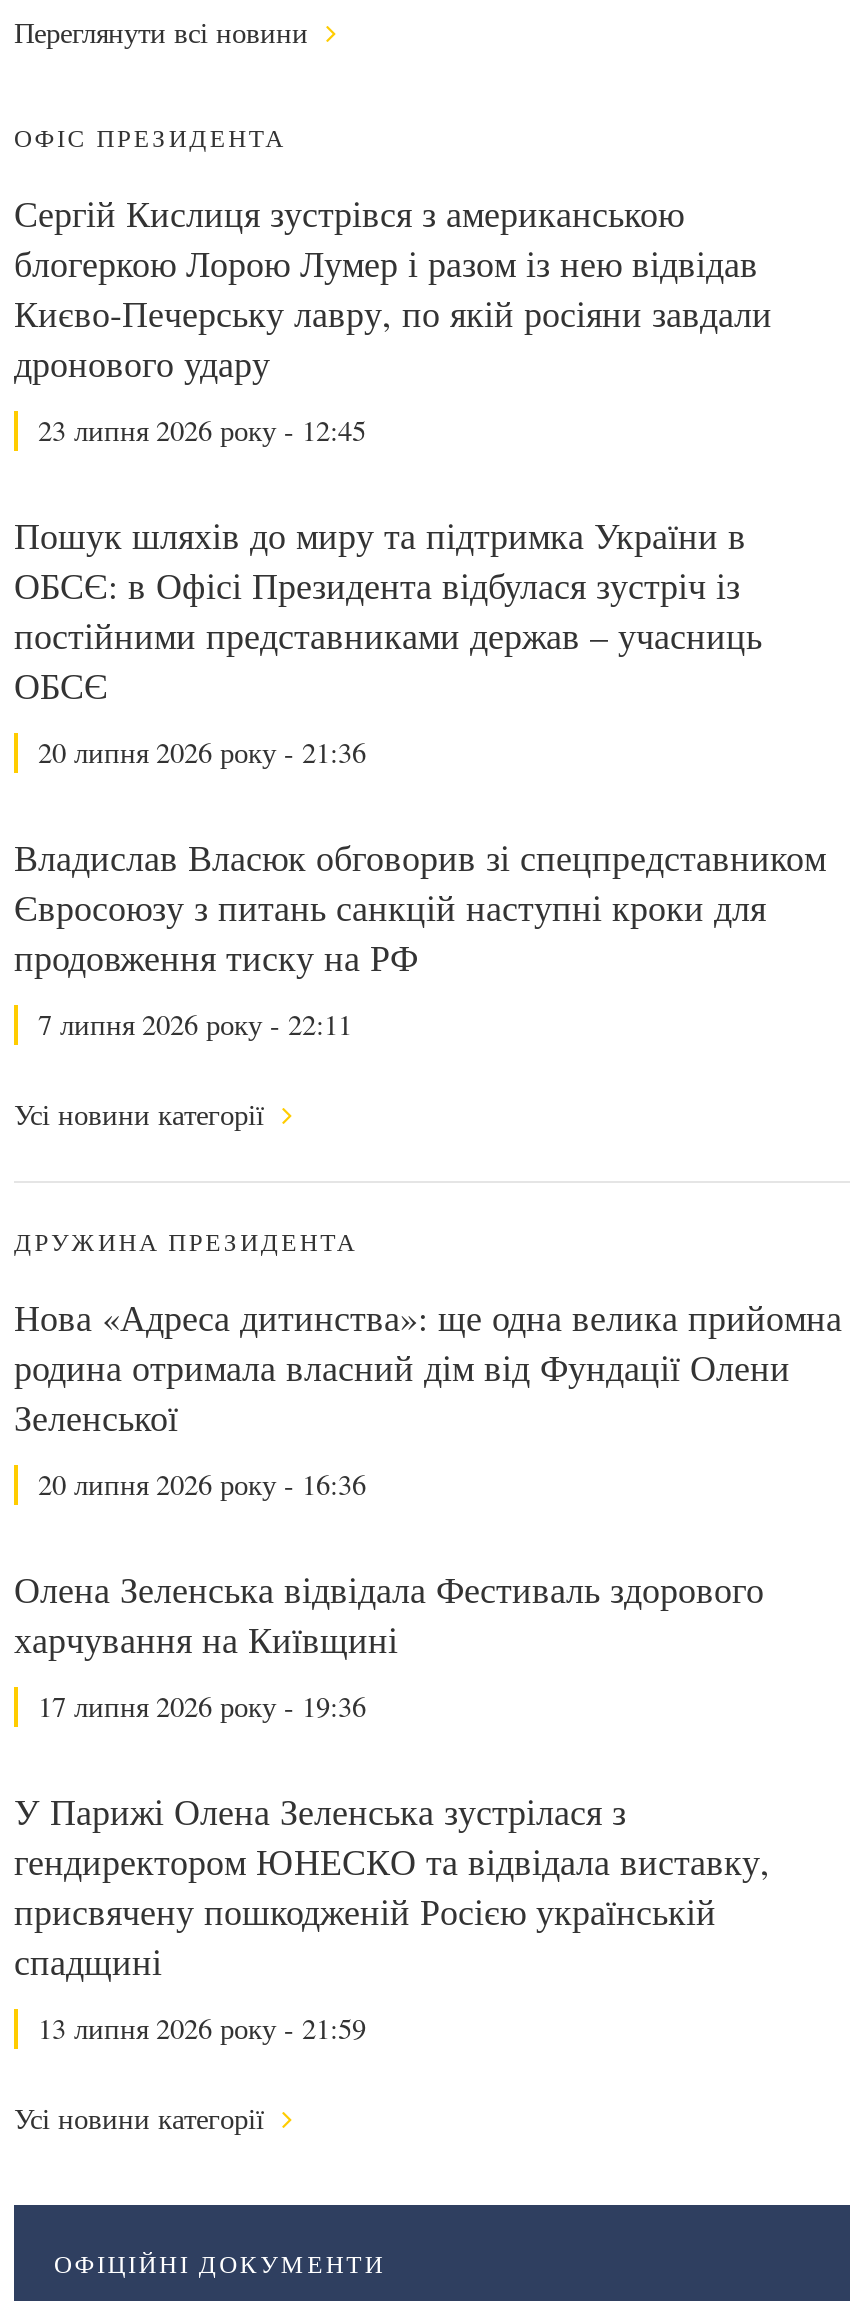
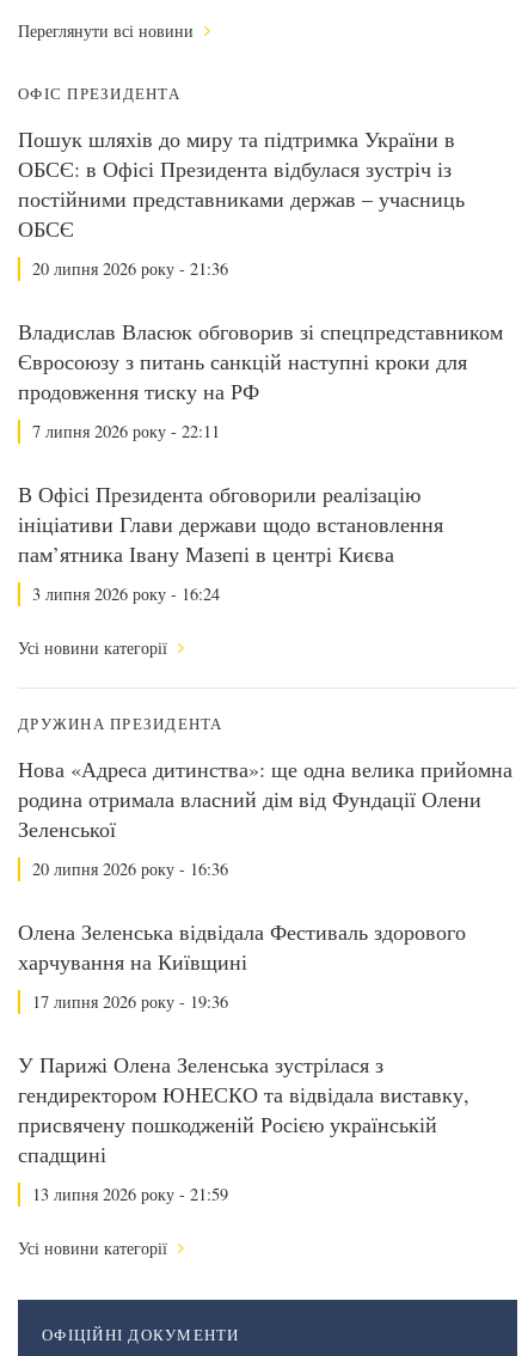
- Сергій Кислиця зустрівся з американською
- блогеркою Лорою Лумер і разом із нею відвідав
- Києво-Печерську лавру, по якій росіяни завдали
- дронового удару
- 23 липня 2026 року - 12:45

moved up: Пошук шляхів до миру та підтримка України в | ОБСЄ: в Офісі Президента відбулася зустріч із | постійними представниками держав – учасниць | ... | продовження тиску на РФ | 7 липня 2026 року - 22:11

+ В Офісі Президента обговорили реалізацію
+ ініціативи Глави держави щодо встановлення
+ пам’ятника Івану Мазепі в центрі Києва
+ 3 липня 2026 року - 16:24
